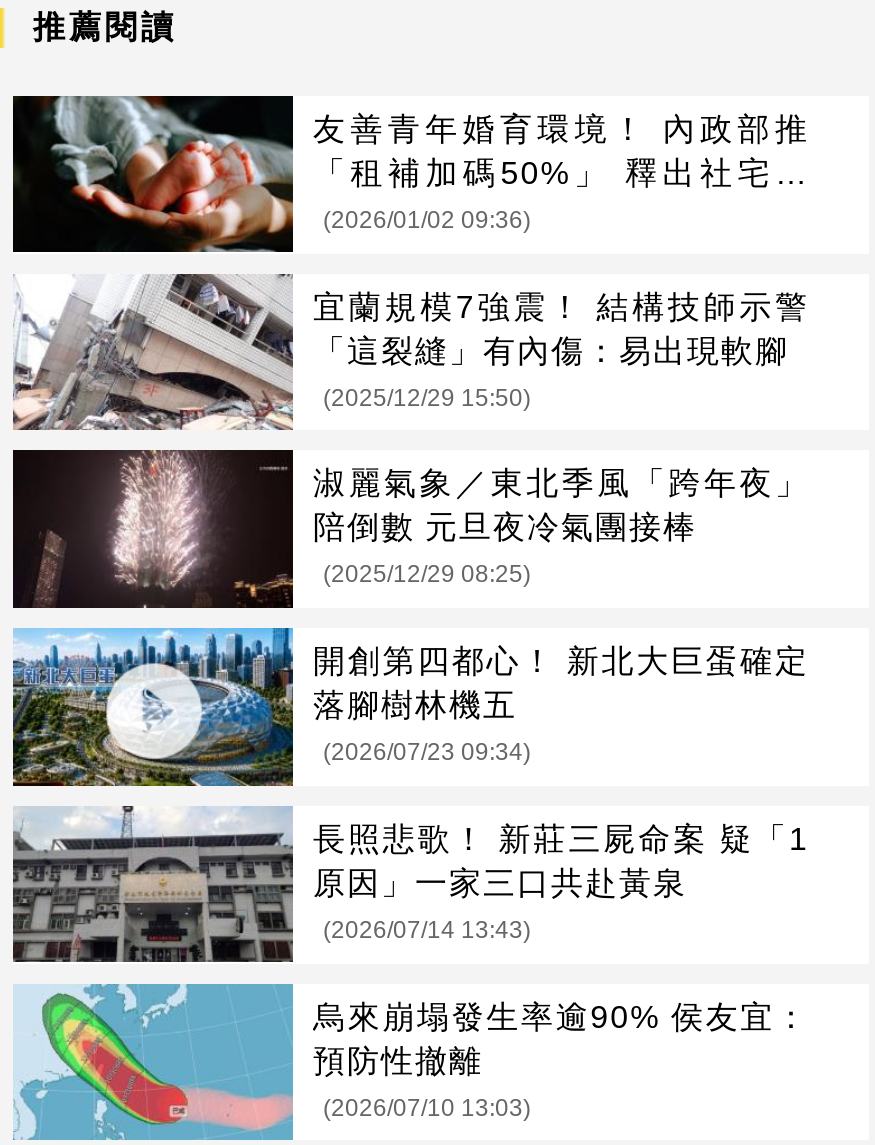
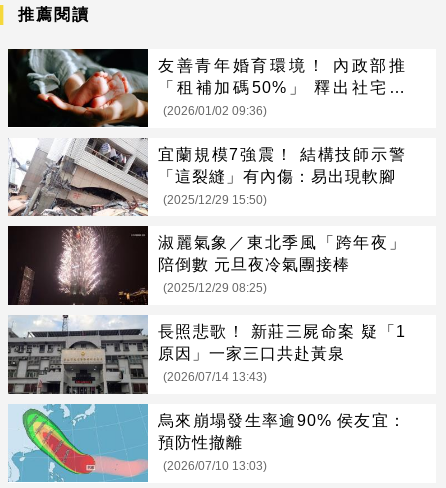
- [image]
- 開創第四都心！ 新北大巨蛋確定
- 落腳樹林機五
- (2026/07/23 09:34)
